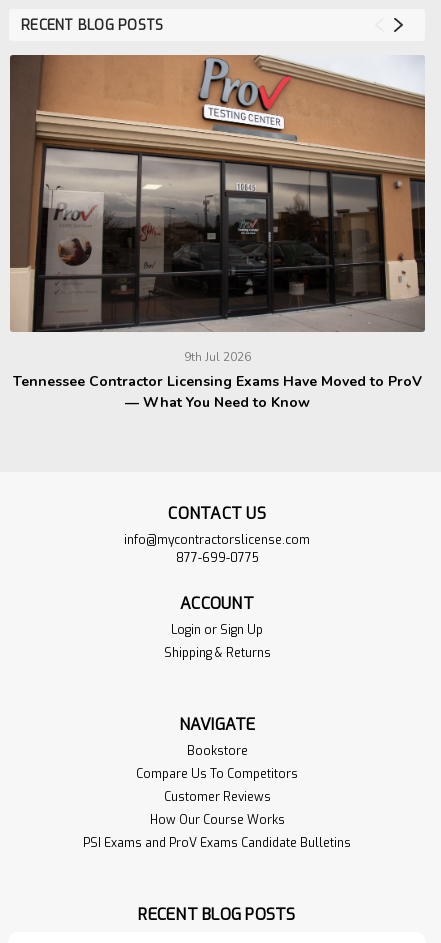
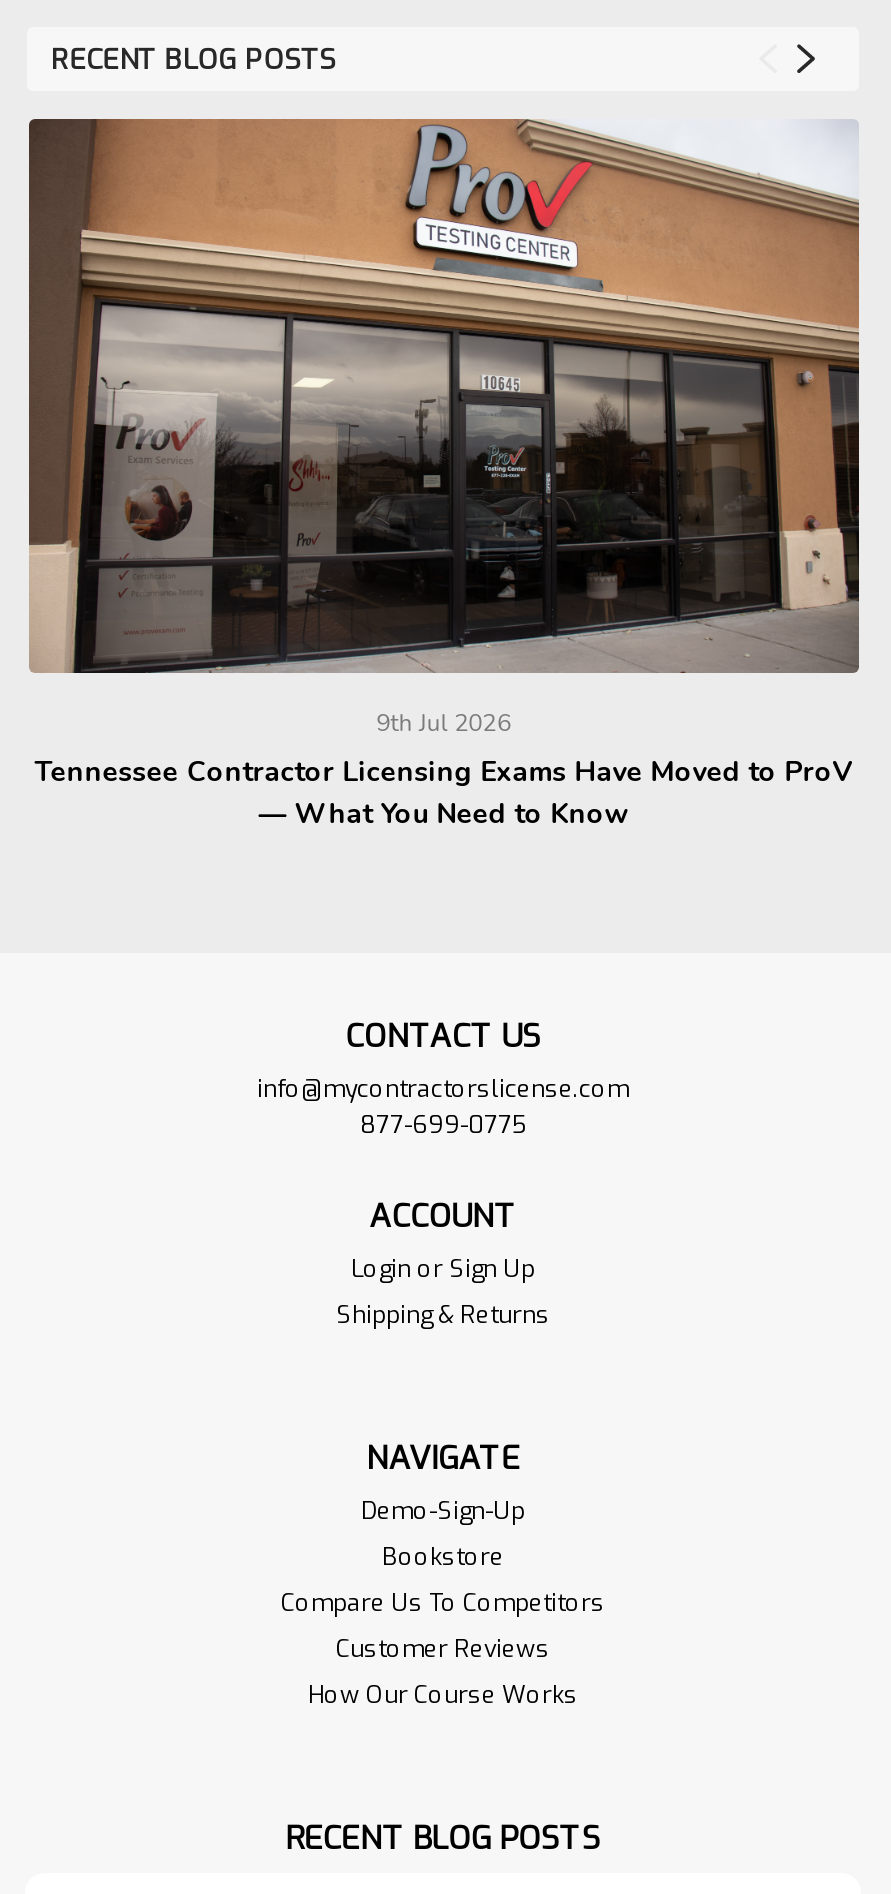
+ Demo-Sign-Up

moved down: Bookstore | Compare Us To Competitors | Customer Reviews | How Our Course Works

- PSI Exams and ProV Exams Candidate Bulletins
